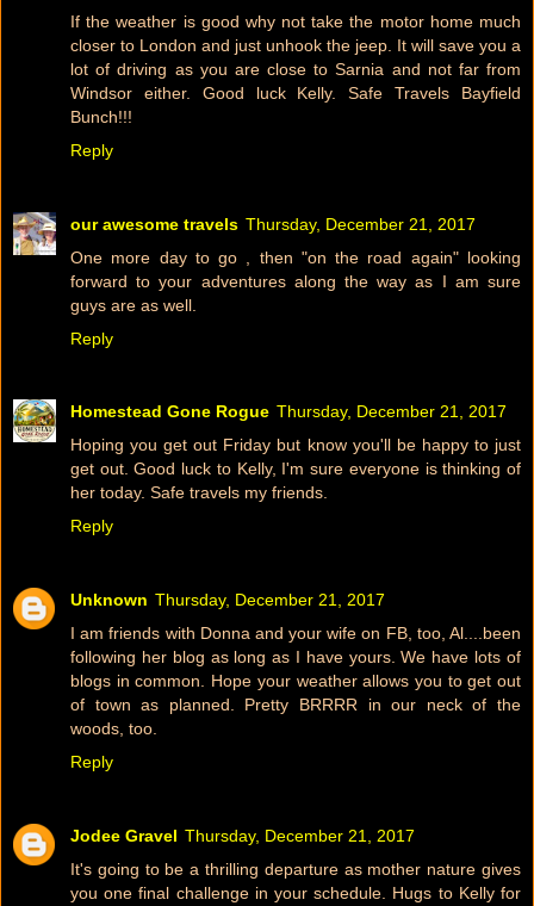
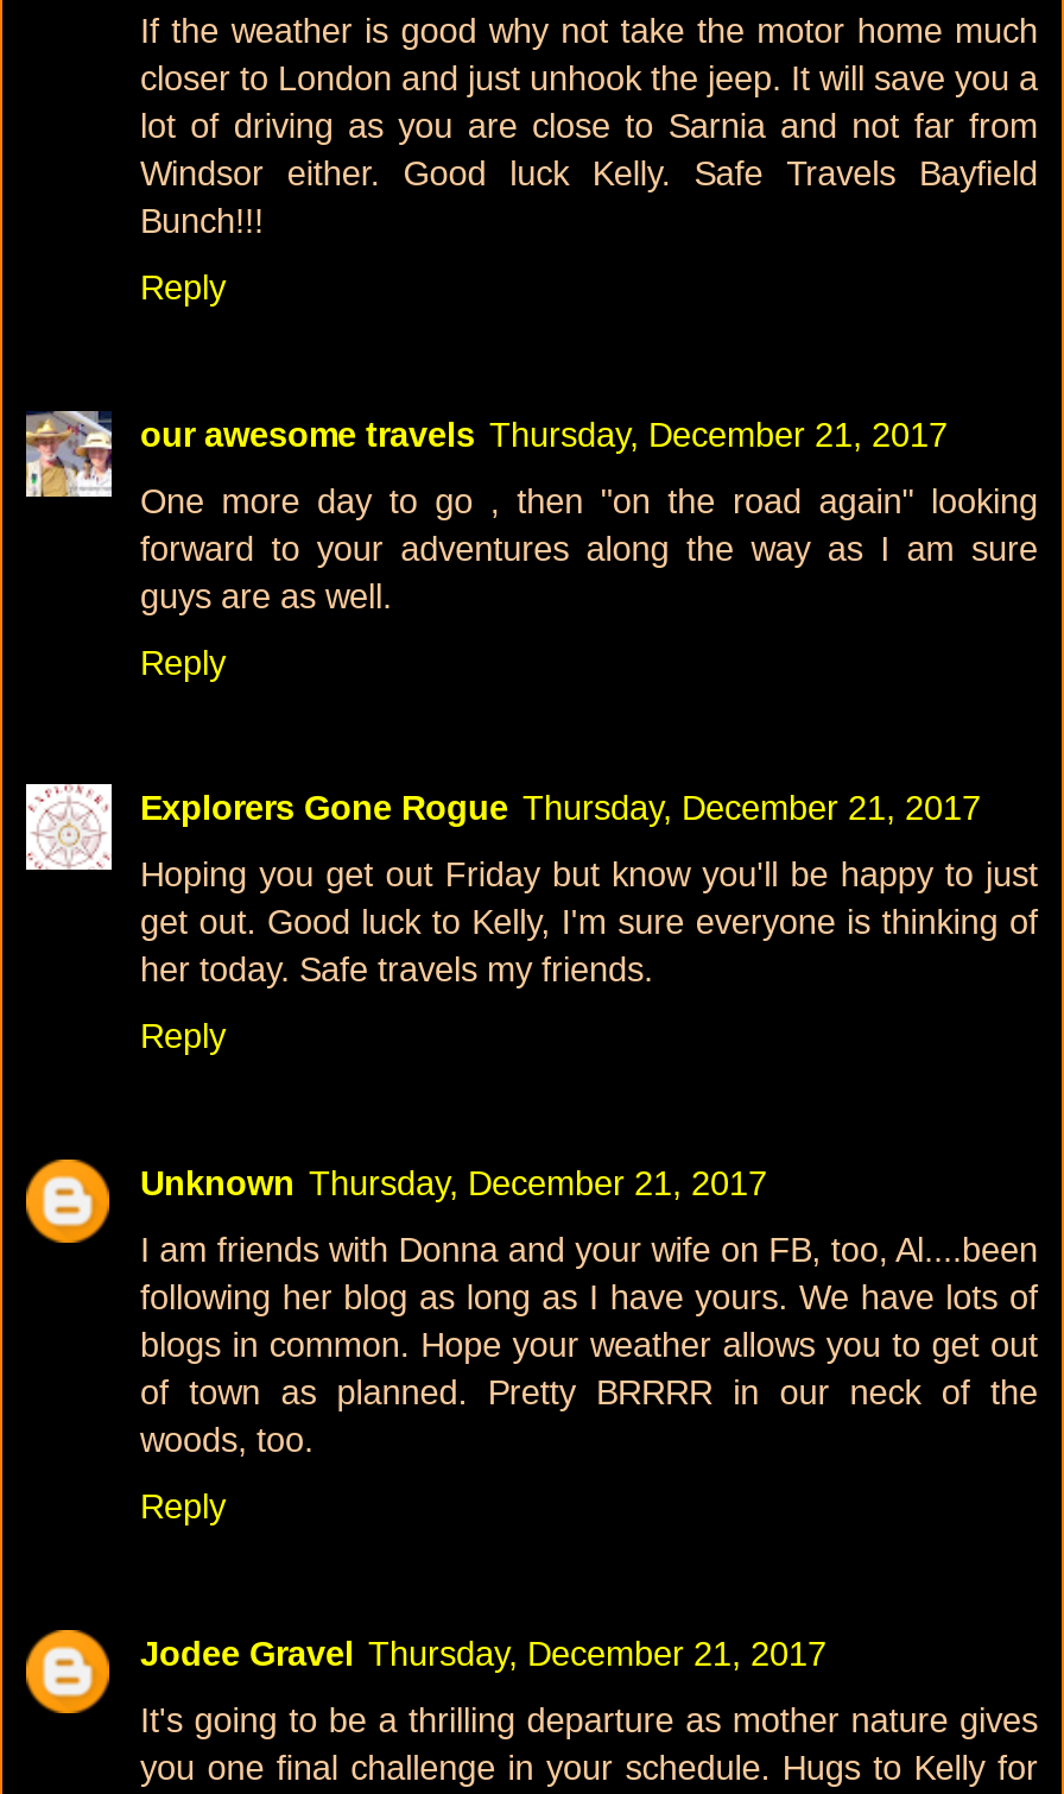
- [image]
- Homestead Gone Rogue Thursday, December 21, 2017
+ [image]
+ Explorers Gone Rogue Thursday, December 21, 2017
